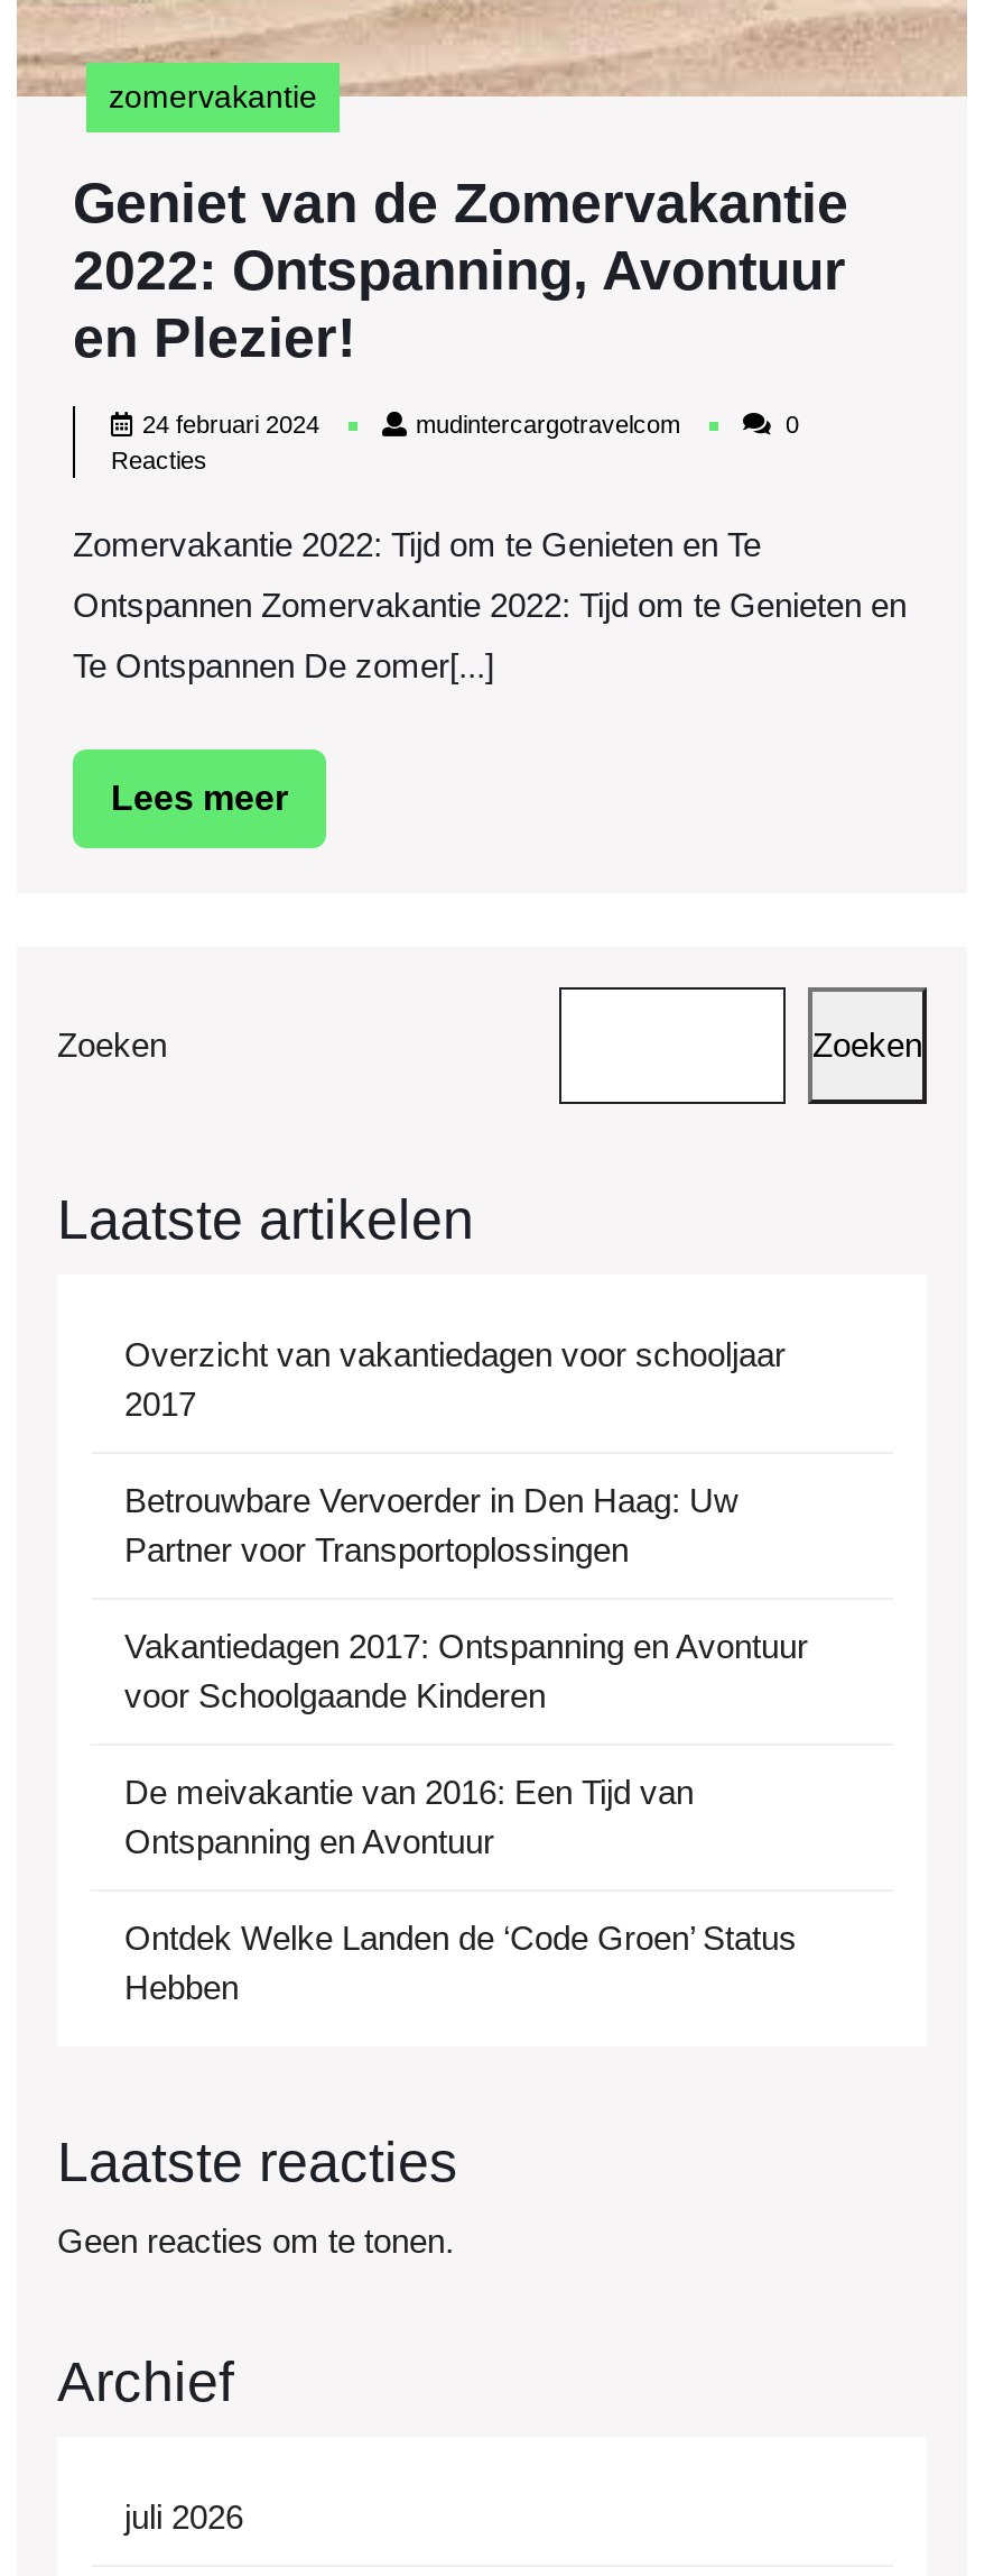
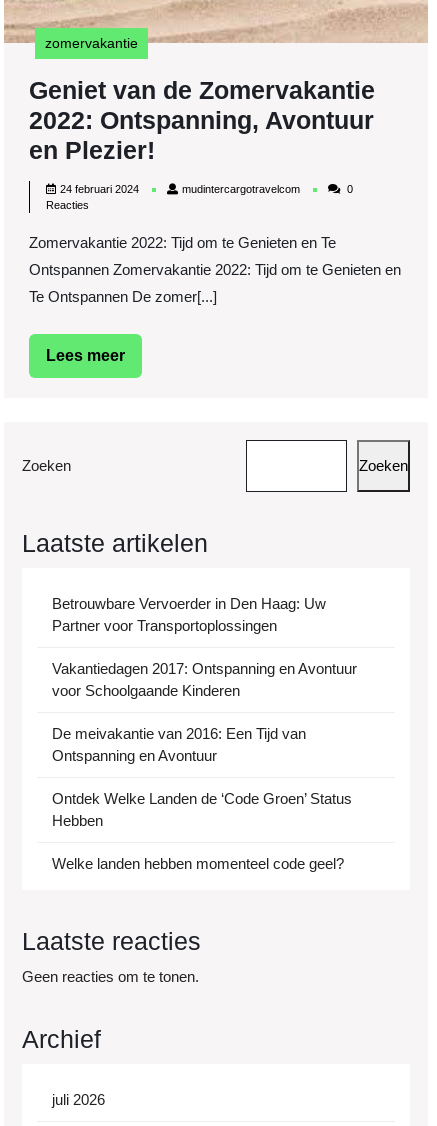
- Overzicht van vakantiedagen voor schooljaar
- 2017

moved up: Betrouwbare Vervoerder in Den Haag: Uw | Partner voor Transportoplossingen | Vakantiedagen 2017: Ontspanning en Avontuur | voor Schoolgaande Kinderen | De meivakantie van 2016: Een Tijd van | Ontspanning en Avontuur | Ontdek Welke Landen de ‘Code Groen’ Status | Hebben

+ Welke landen hebben momenteel code geel?
